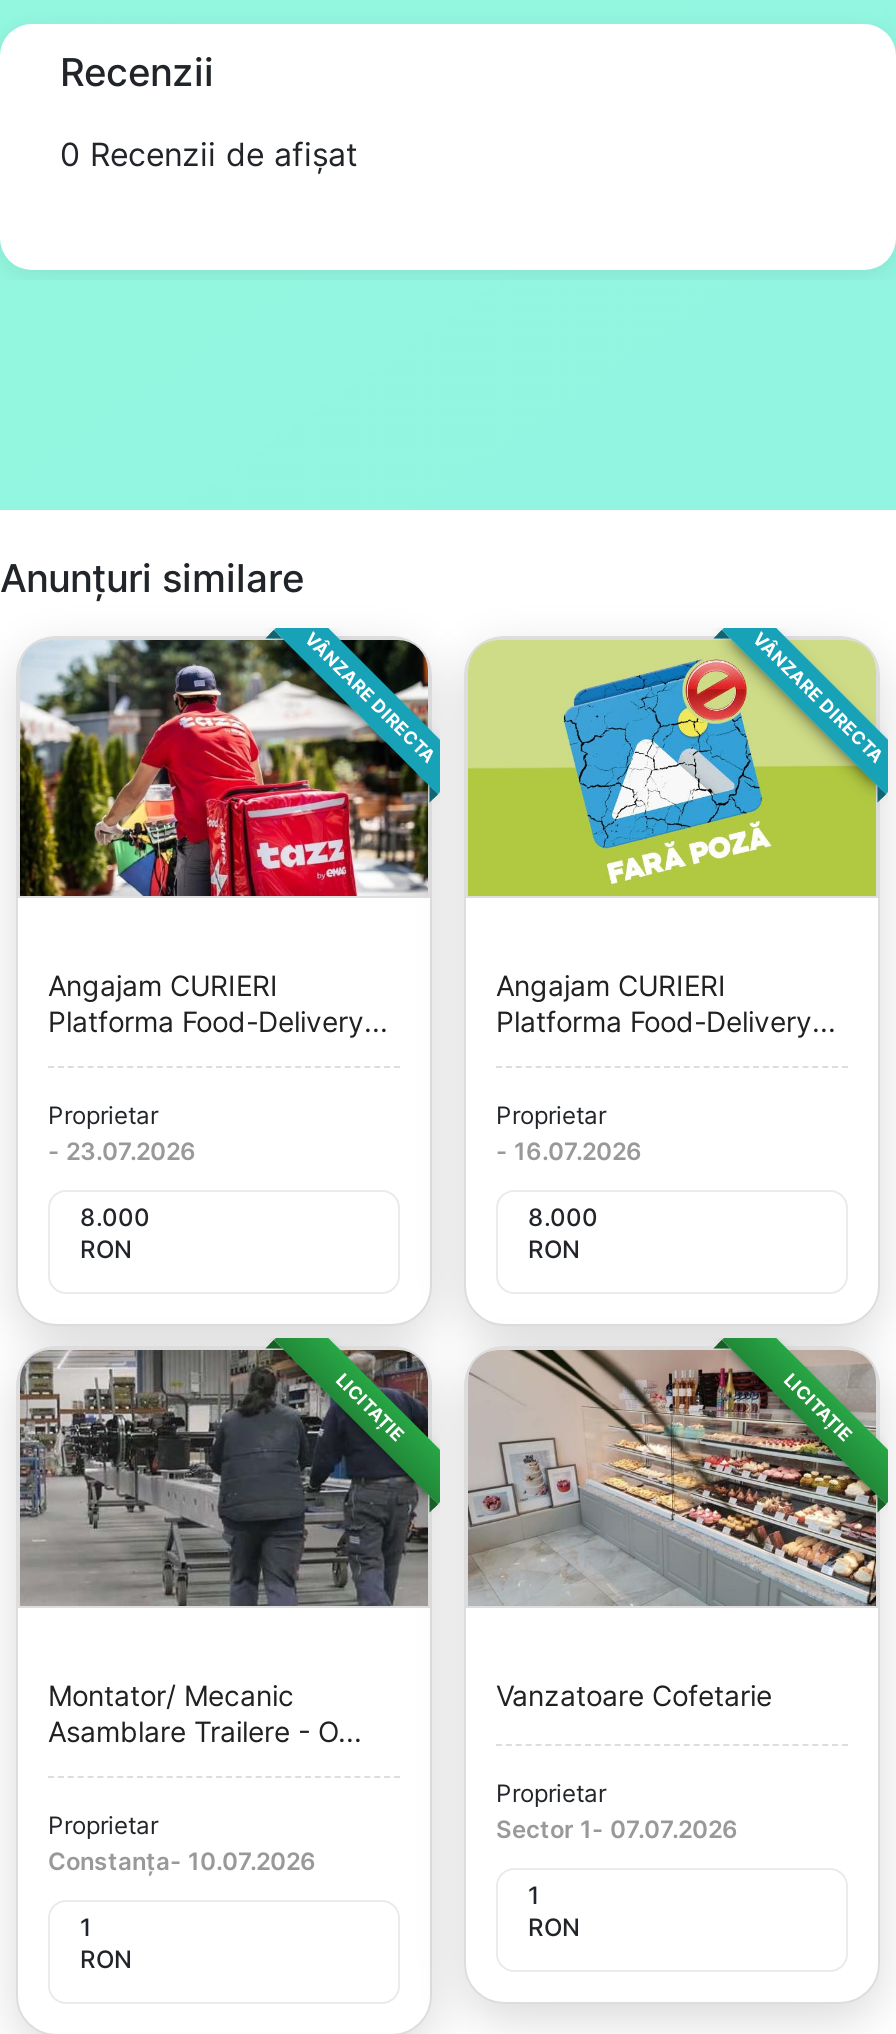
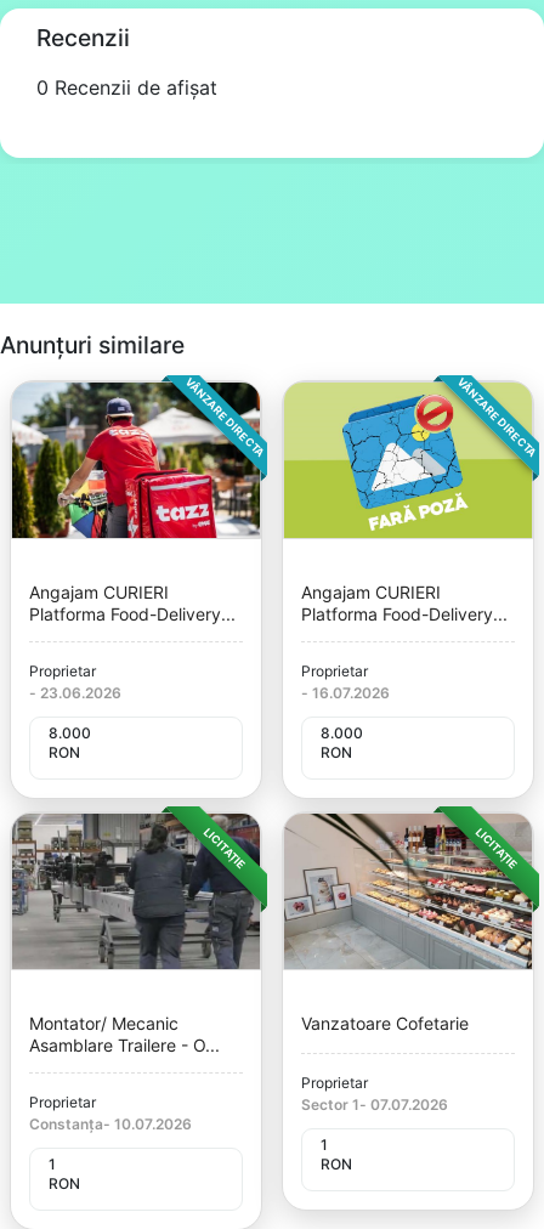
- - 23.07.2026
+ - 23.06.2026
